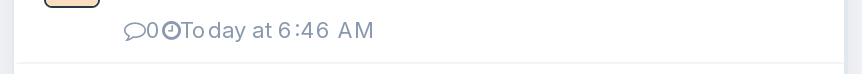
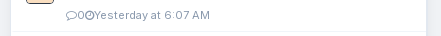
- Today at 6:46 AM
+ Yesterday at 6:07 AM
